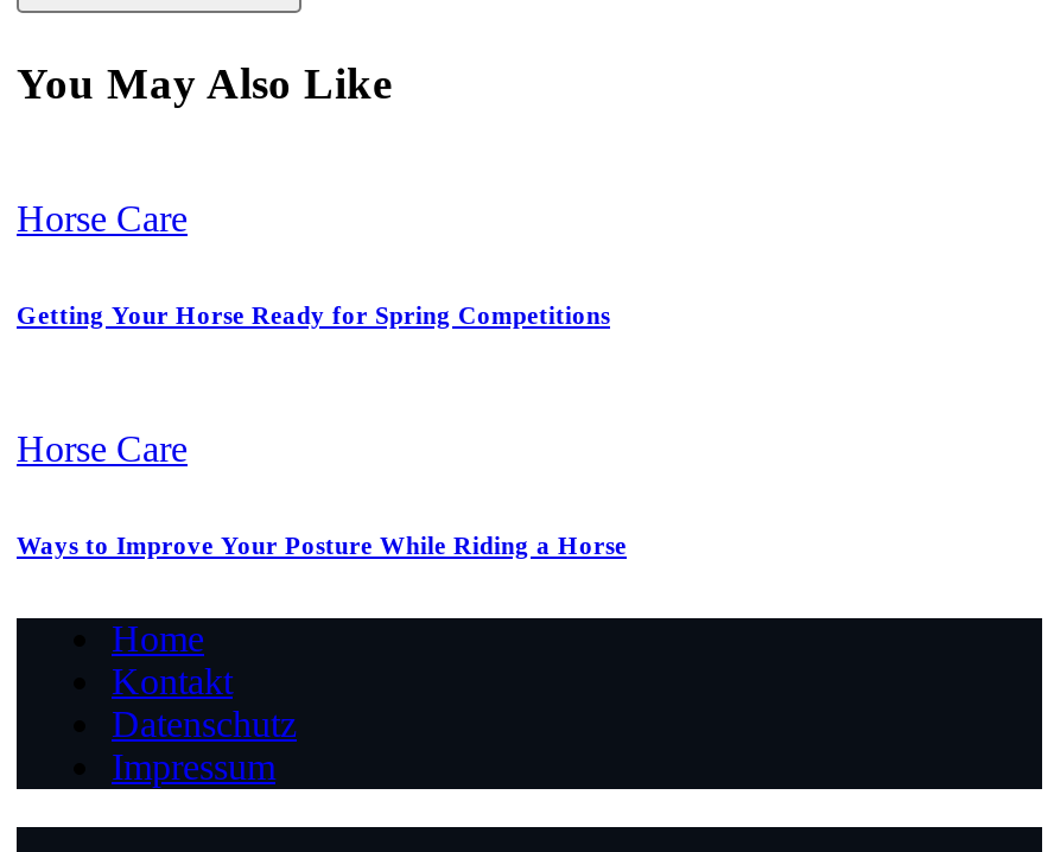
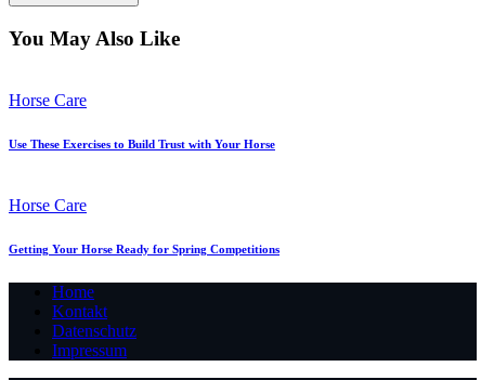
+ Use These Exercises to Build Trust with Your Horse

moved down: Getting Your Horse Ready for Spring Competitions

- Ways to Improve Your Posture While Riding a Horse
